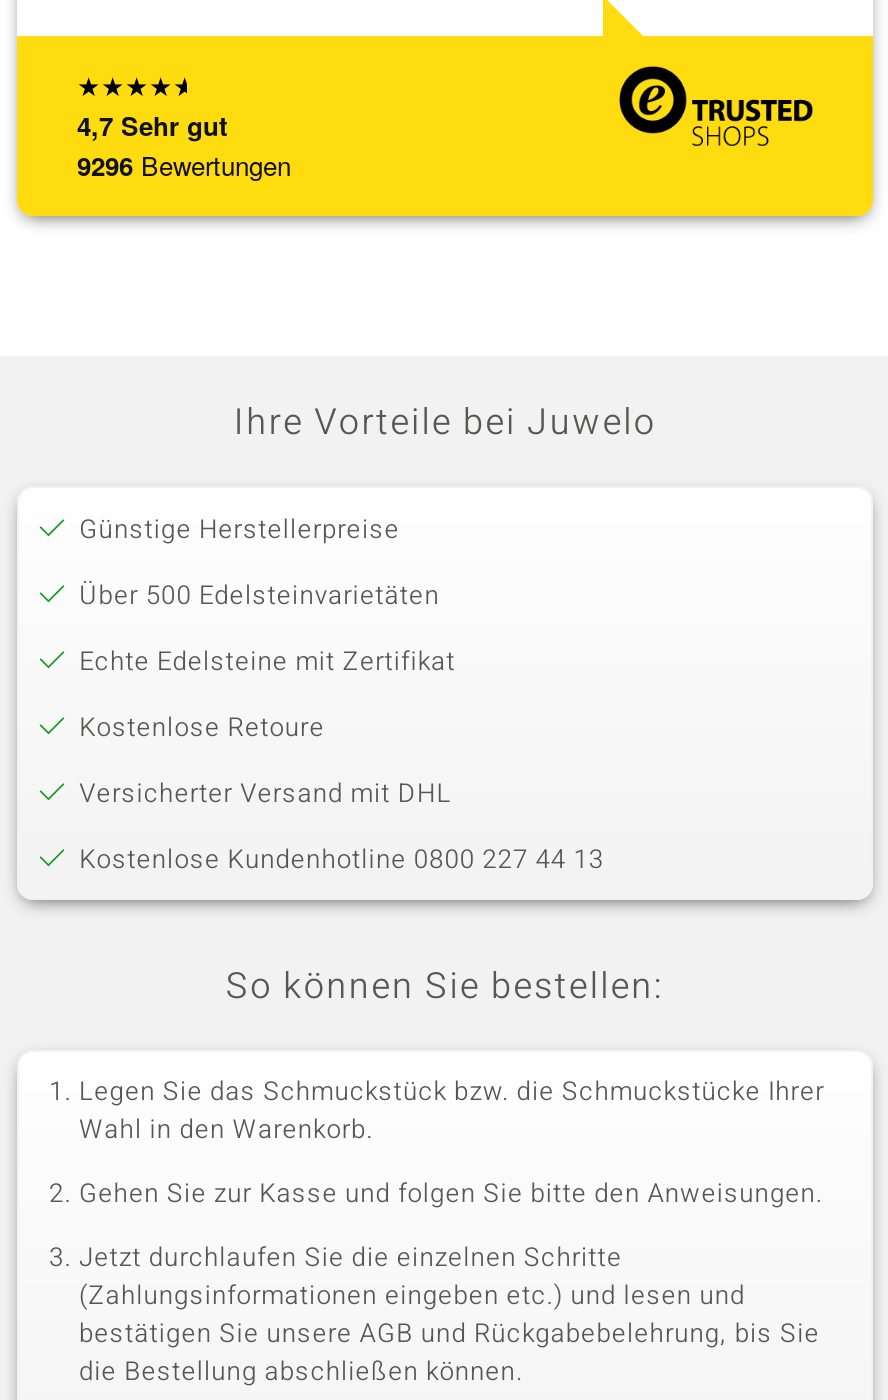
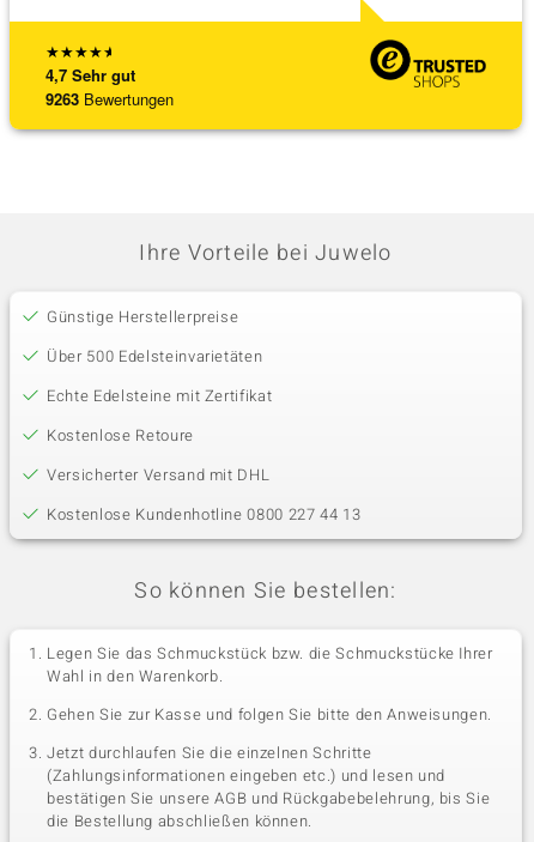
- 9296 Bewertungen
+ 9263 Bewertungen
